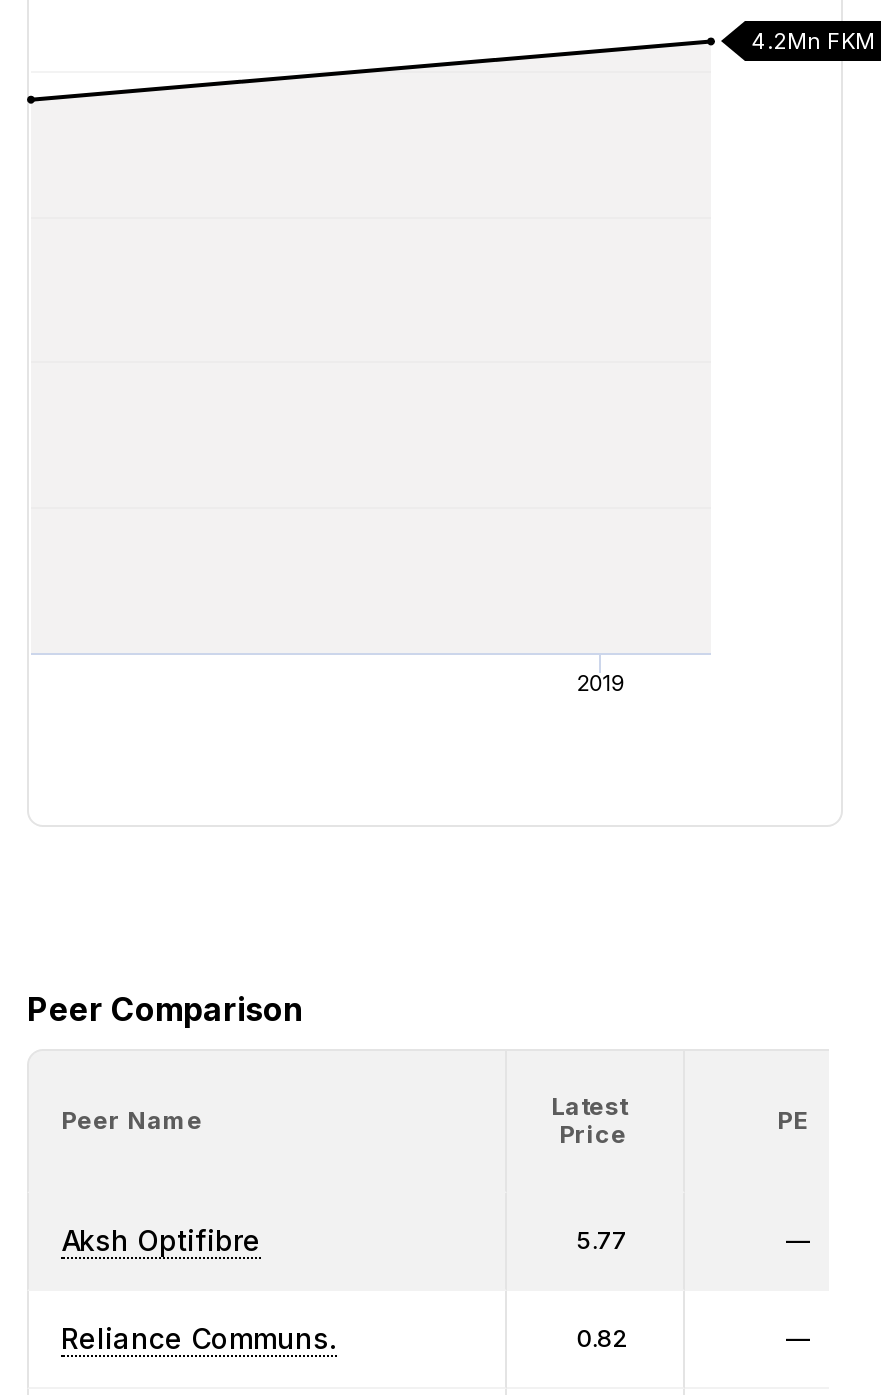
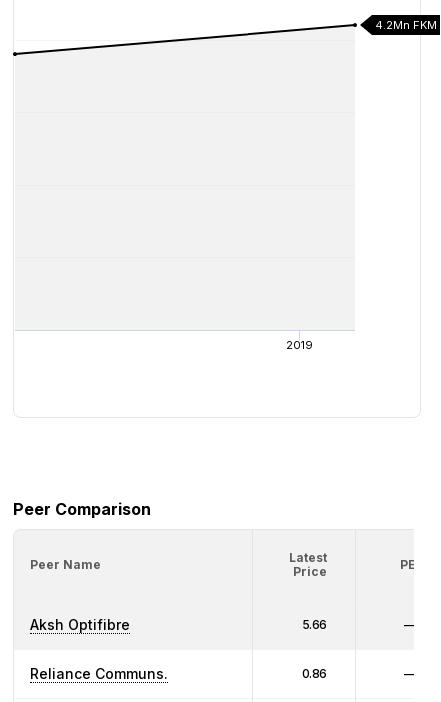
- 5.77
+ 5.66

- 0.82
+ 0.86
